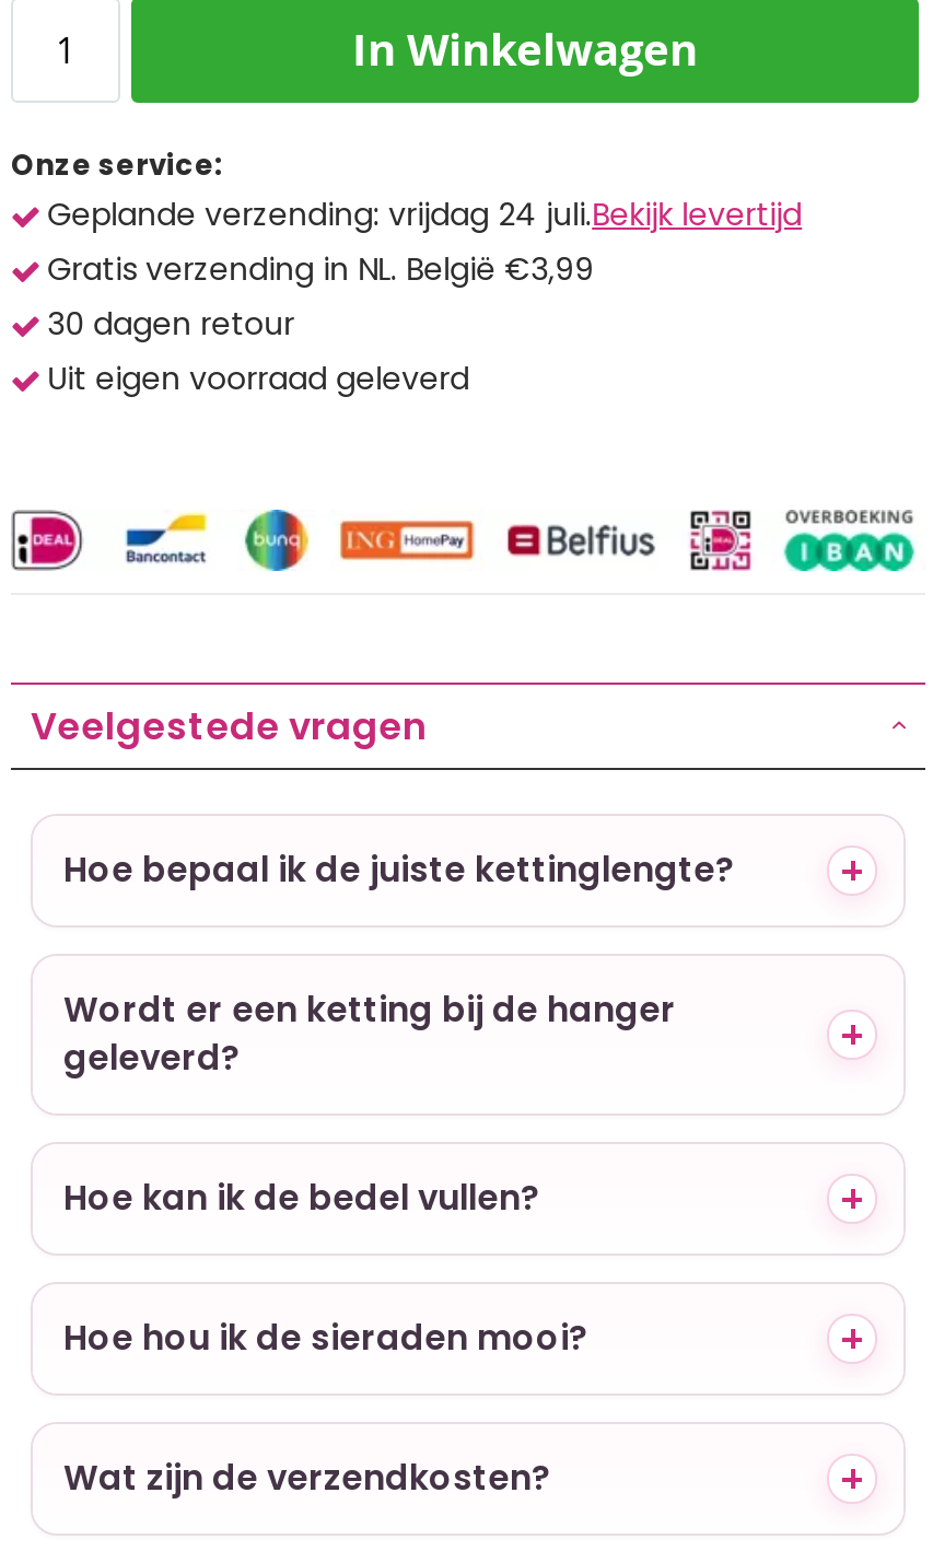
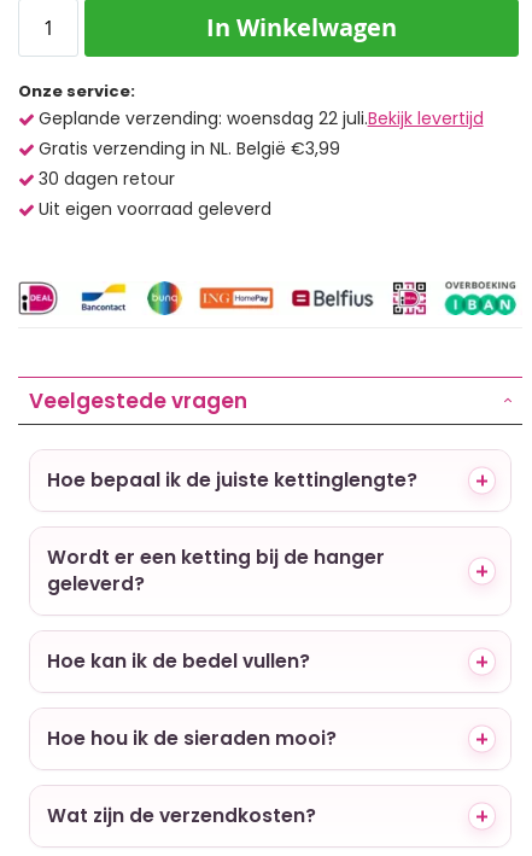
- Geplande verzending: vrijdag 24 juli.Bekijk levertijd
+ Geplande verzending: woensdag 22 juli.Bekijk levertijd
